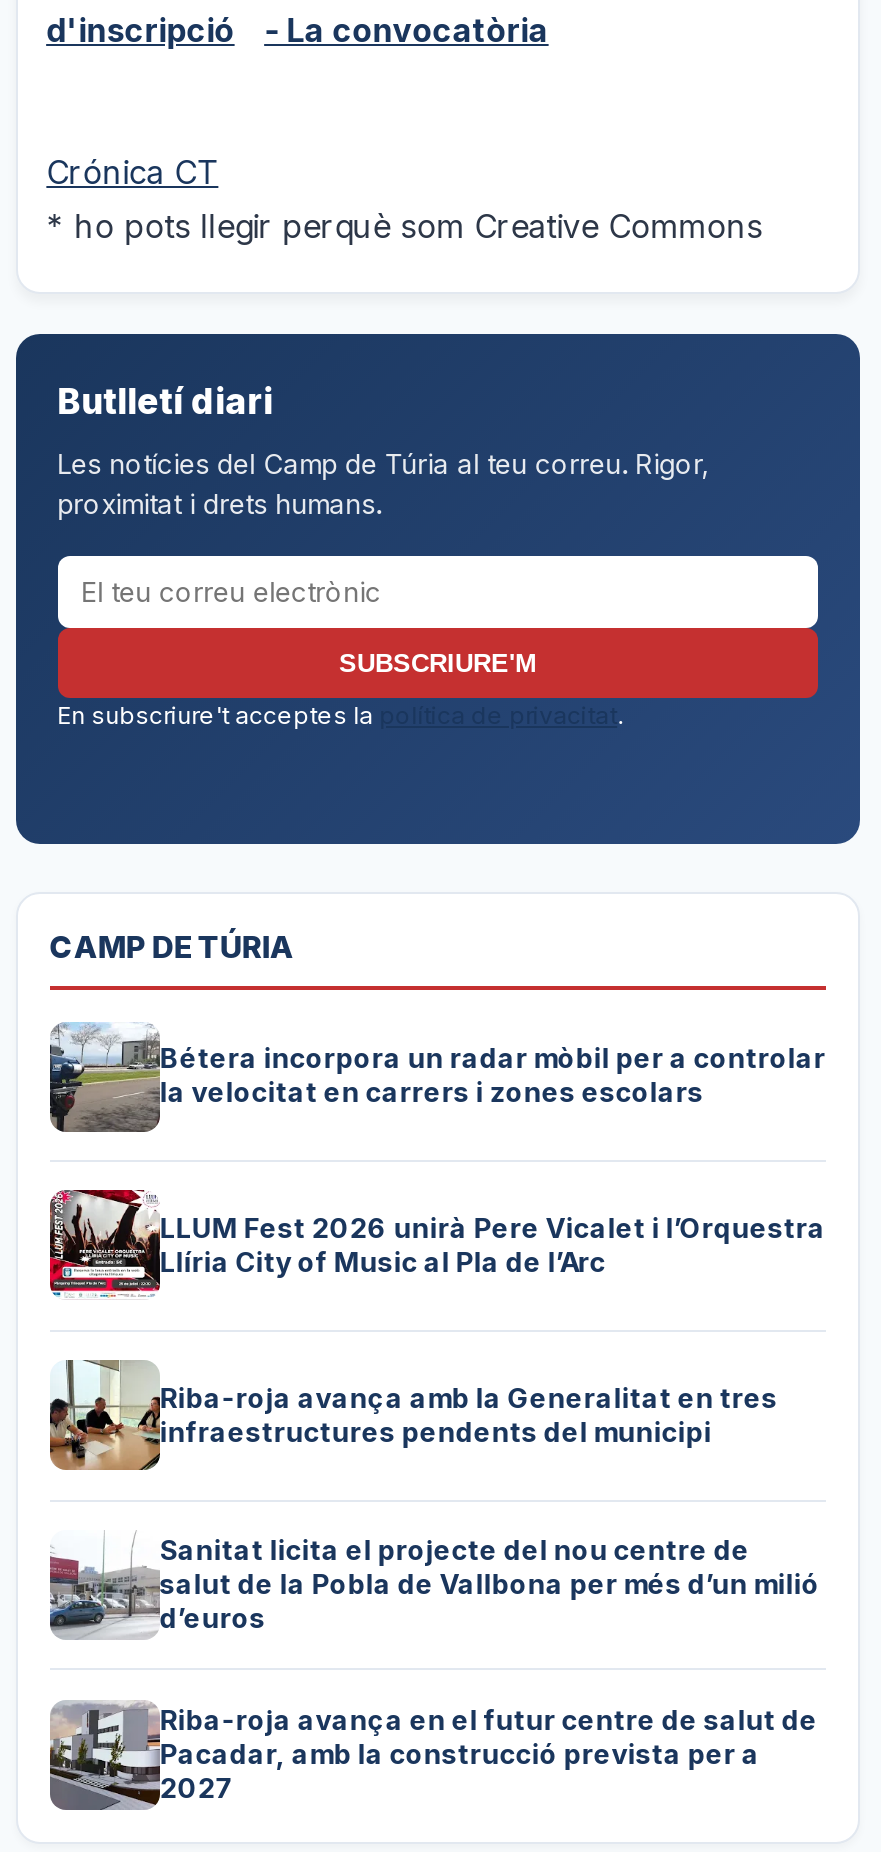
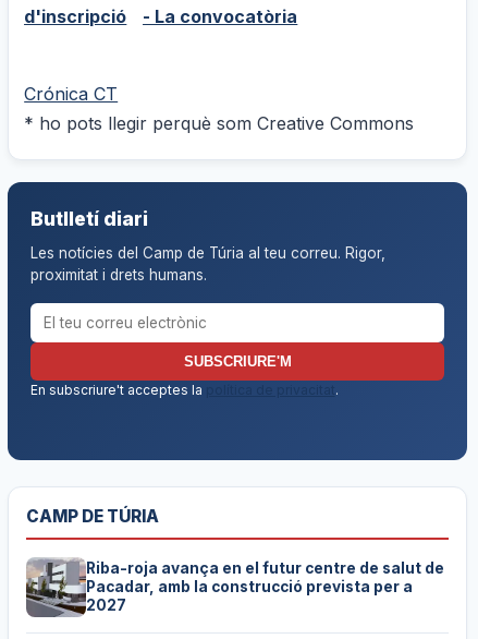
- [image]
- Bétera incorpora un radar mòbil per a controlar
- la velocitat en carrers i zones escolars

- [image]
- LLUM Fest 2026 unirà Pere Vicalet i l’Orquestra
- Llíria City of Music al Pla de l’Arc

- [image]
- Riba-roja avança amb la Generalitat en tres
- infraestructures pendents del municipi

- [image]
- Sanitat licita el projecte del nou centre de
- salut de la Pobla de Vallbona per més d’un milió
- d’euros
